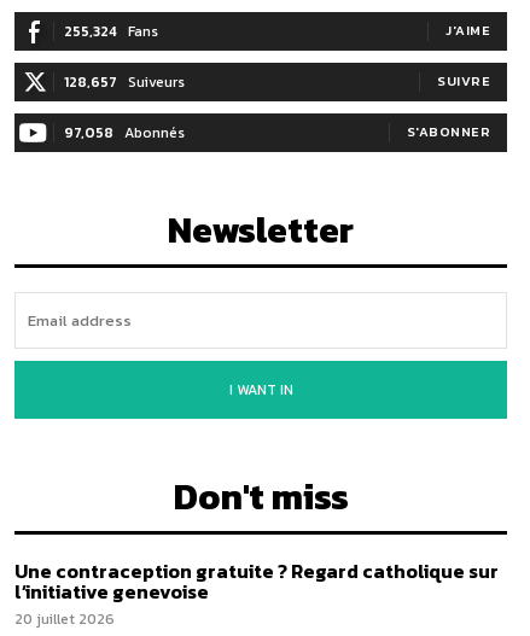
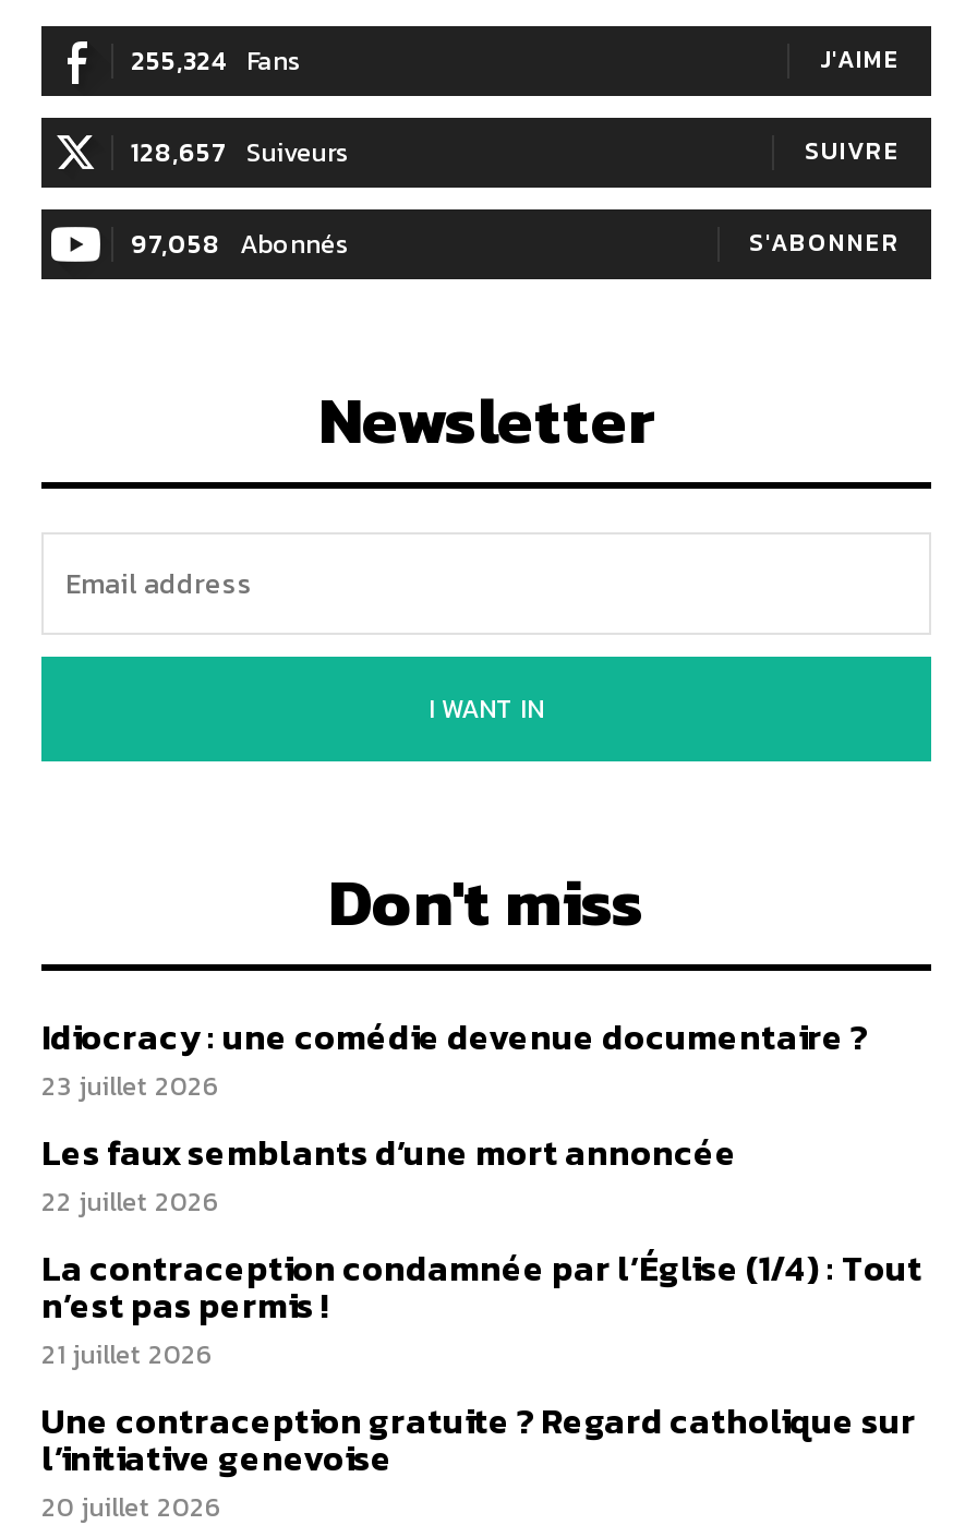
+ Idiocracy : une comédie devenue documentaire ?
+ 23 juillet 2026
+ Les faux semblants d’une mort annoncée
+ 22 juillet 2026
+ La contraception condamnée par l’Église (1/4) : Tout
+ n’est pas permis !
+ 21 juillet 2026
